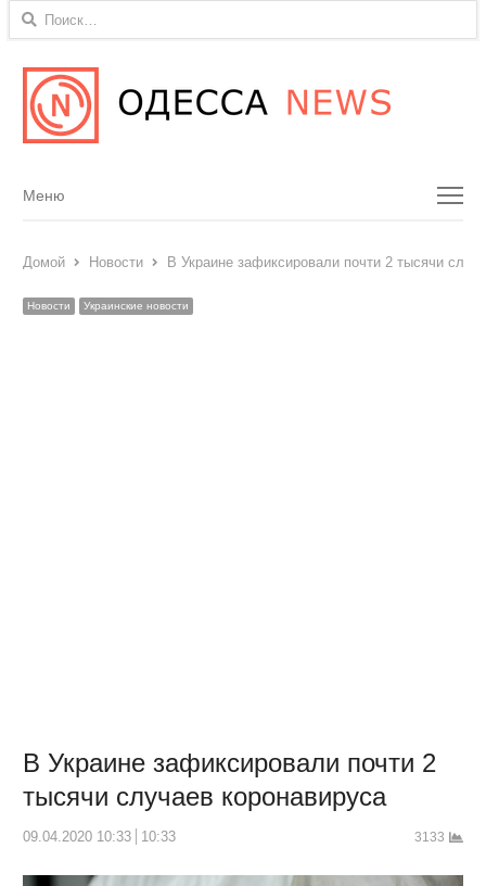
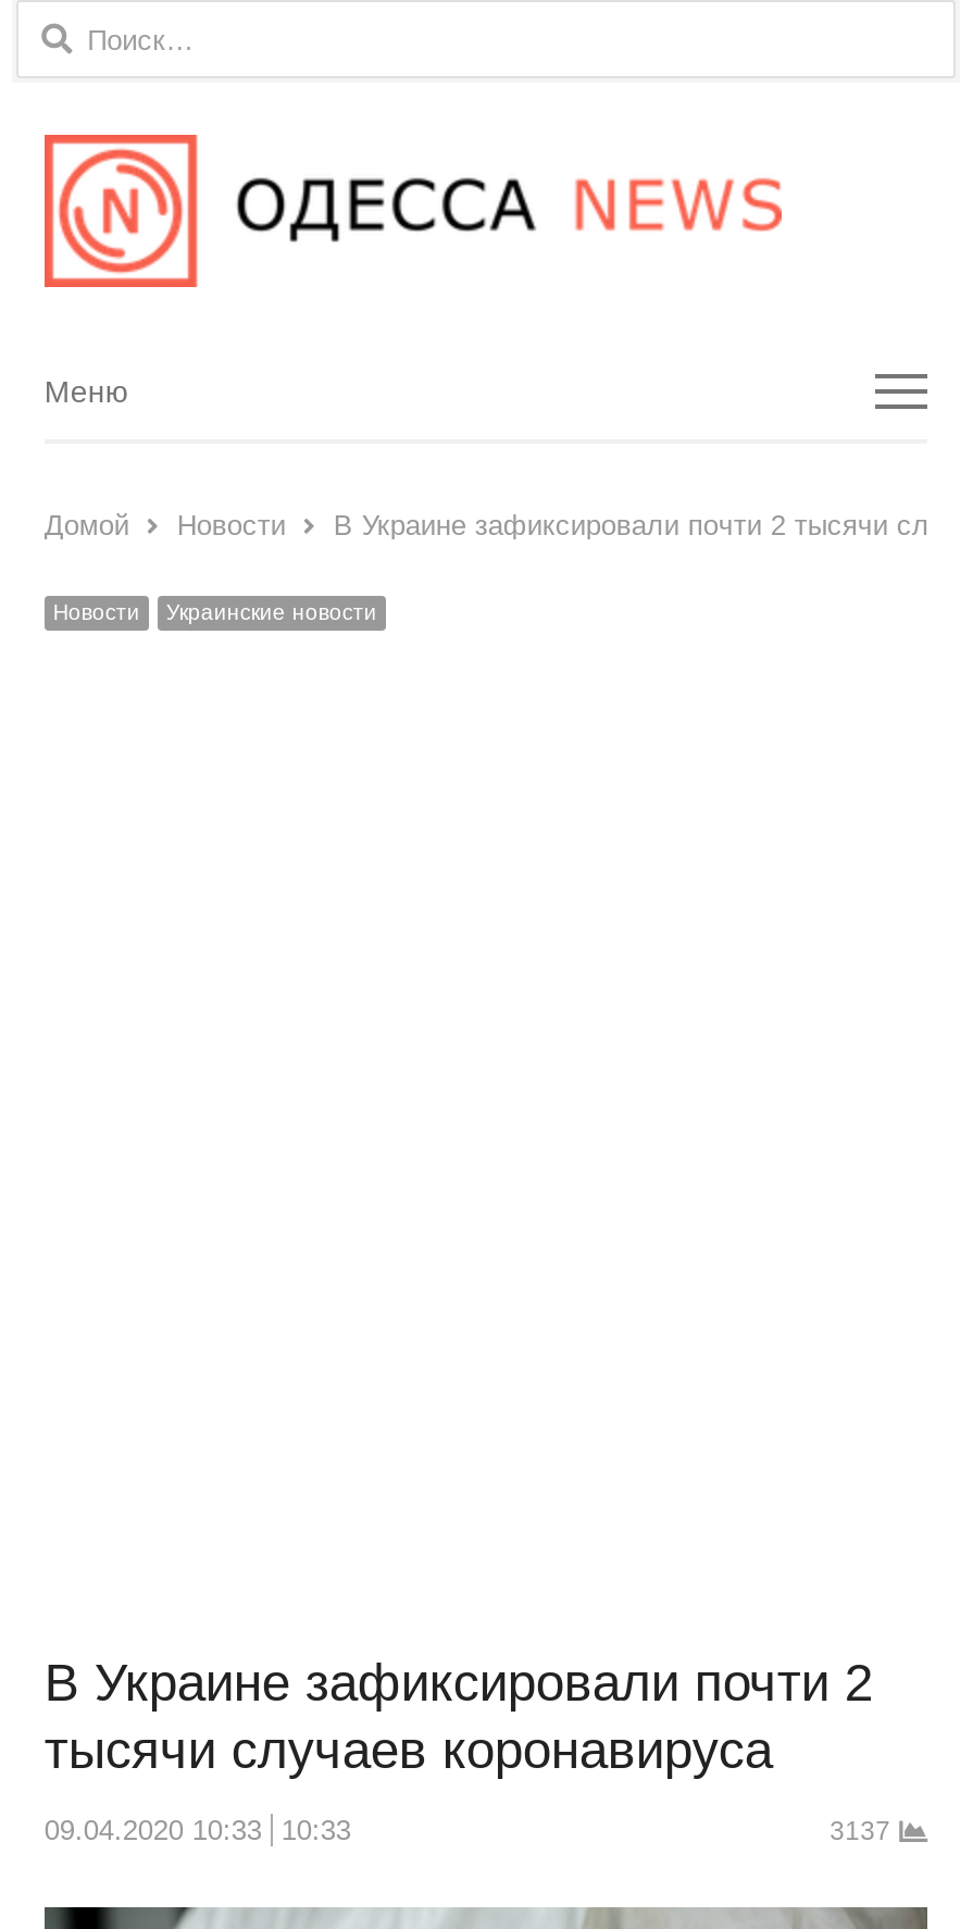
- 3133
+ 3137
